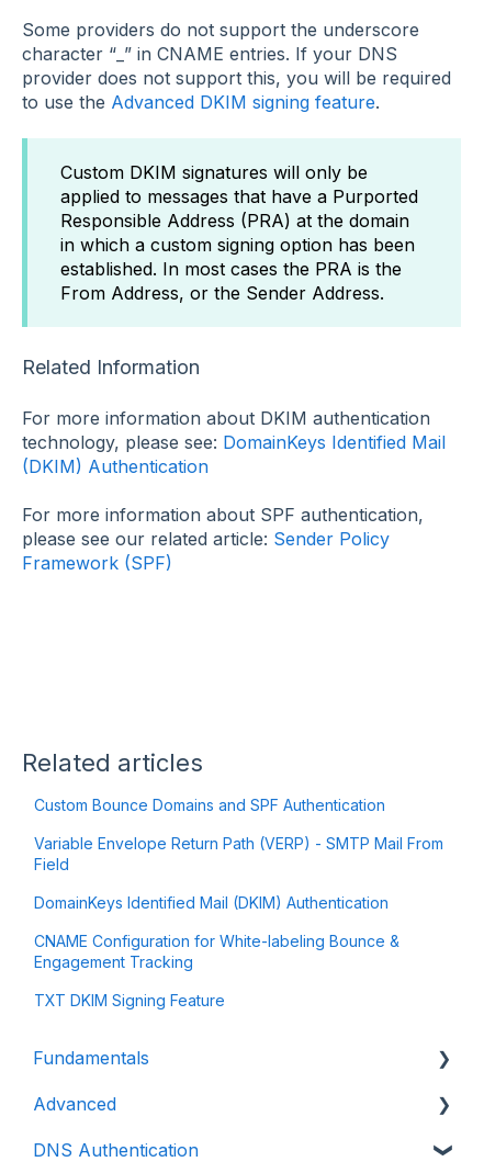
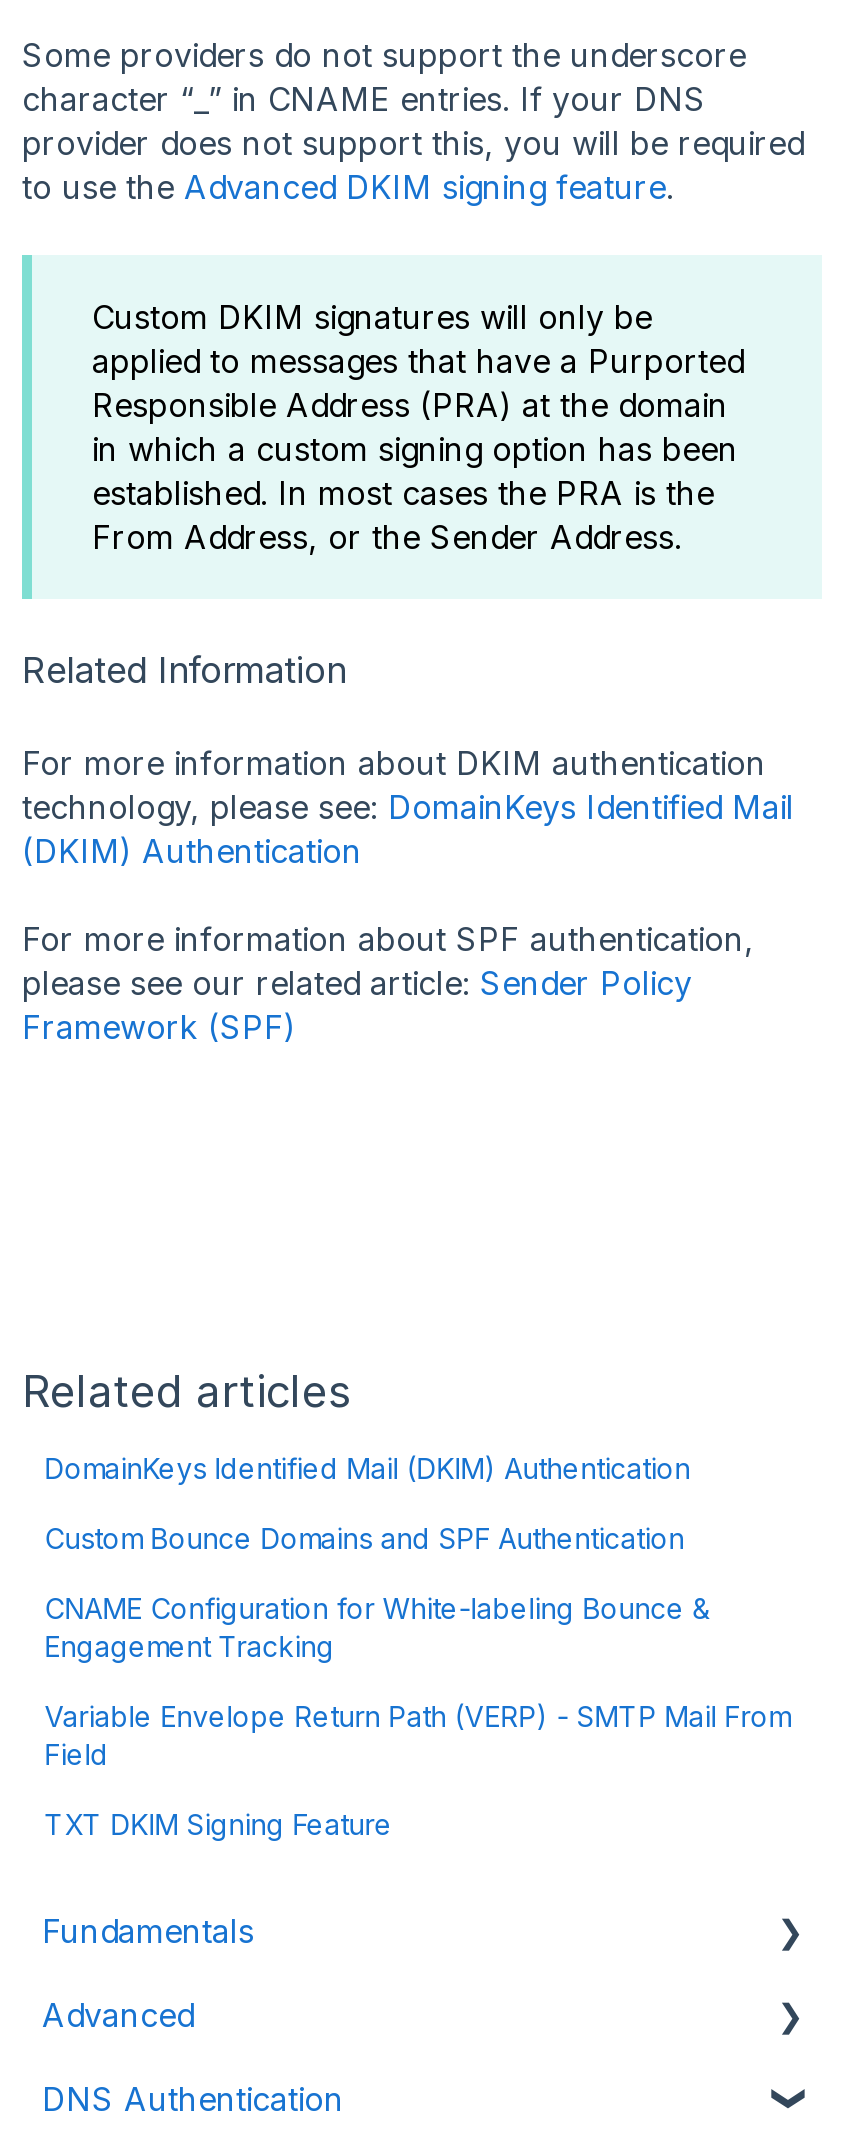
moved down: Custom Bounce Domains and SPF Authentication

moved down: Variable Envelope Return Path (VERP) - SMTP Mail From | Field

moved up: DomainKeys Identified Mail (DKIM) Authentication

moved up: CNAME Configuration for White-labeling Bounce & | Engagement Tracking
